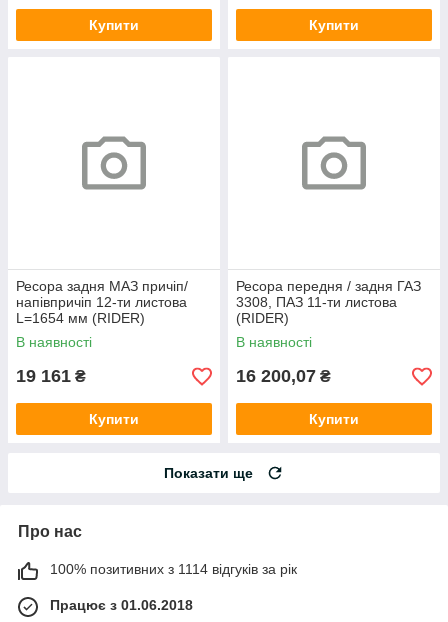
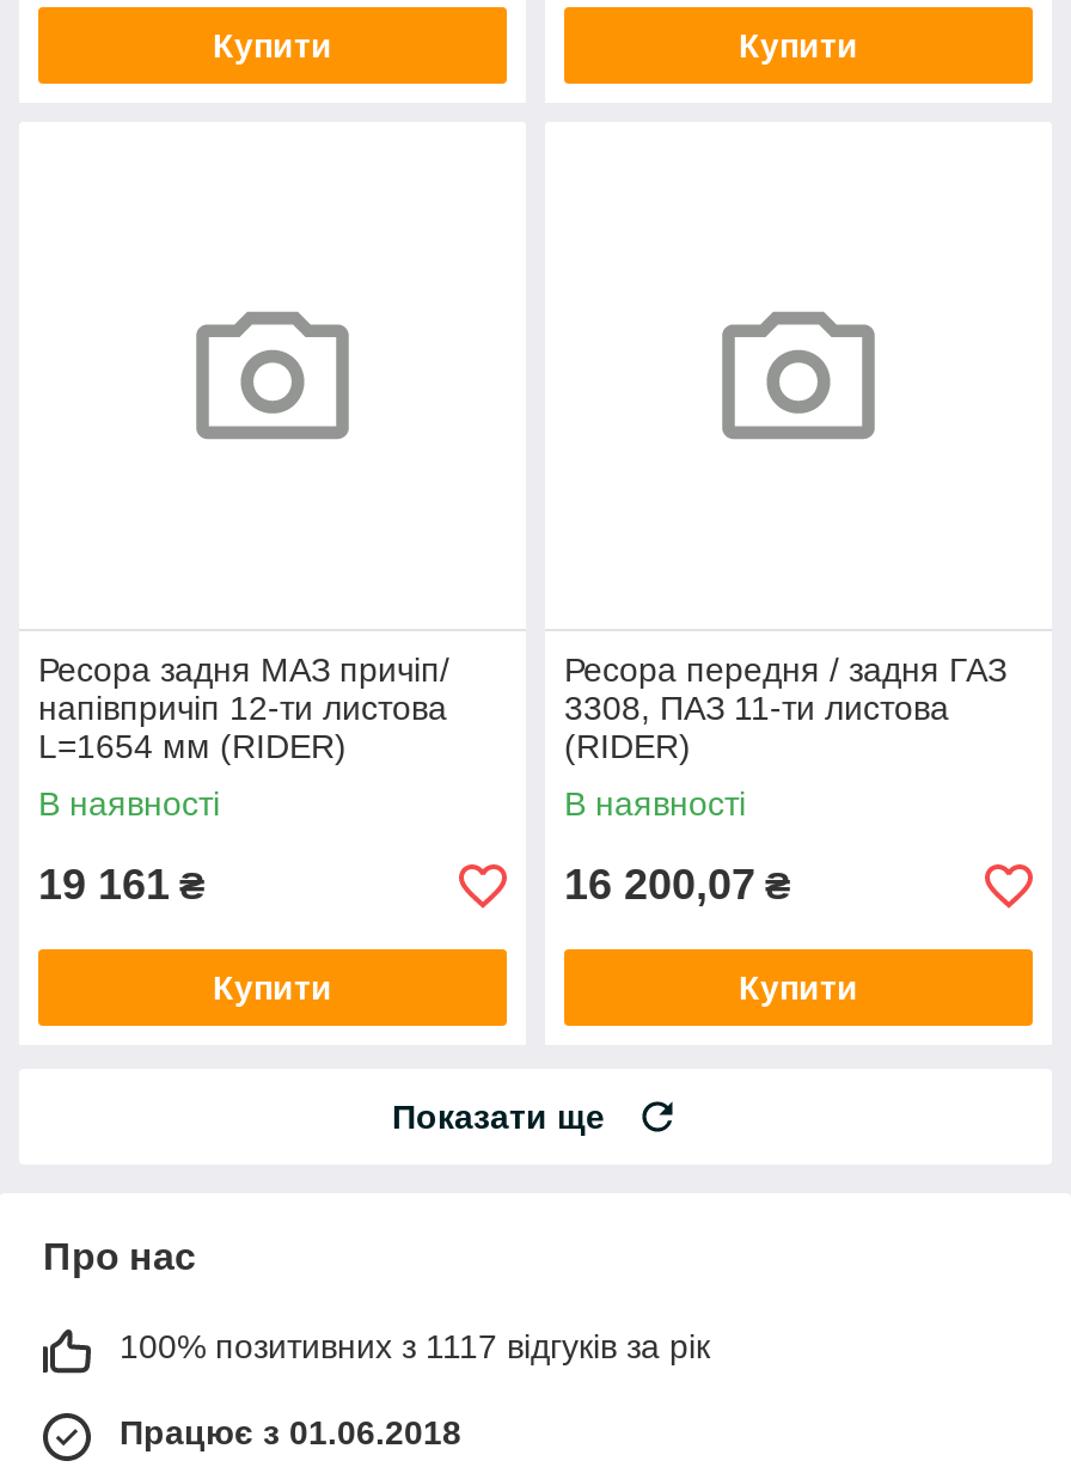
- 100% позитивних з 1114 відгуків за рік
+ 100% позитивних з 1117 відгуків за рік
